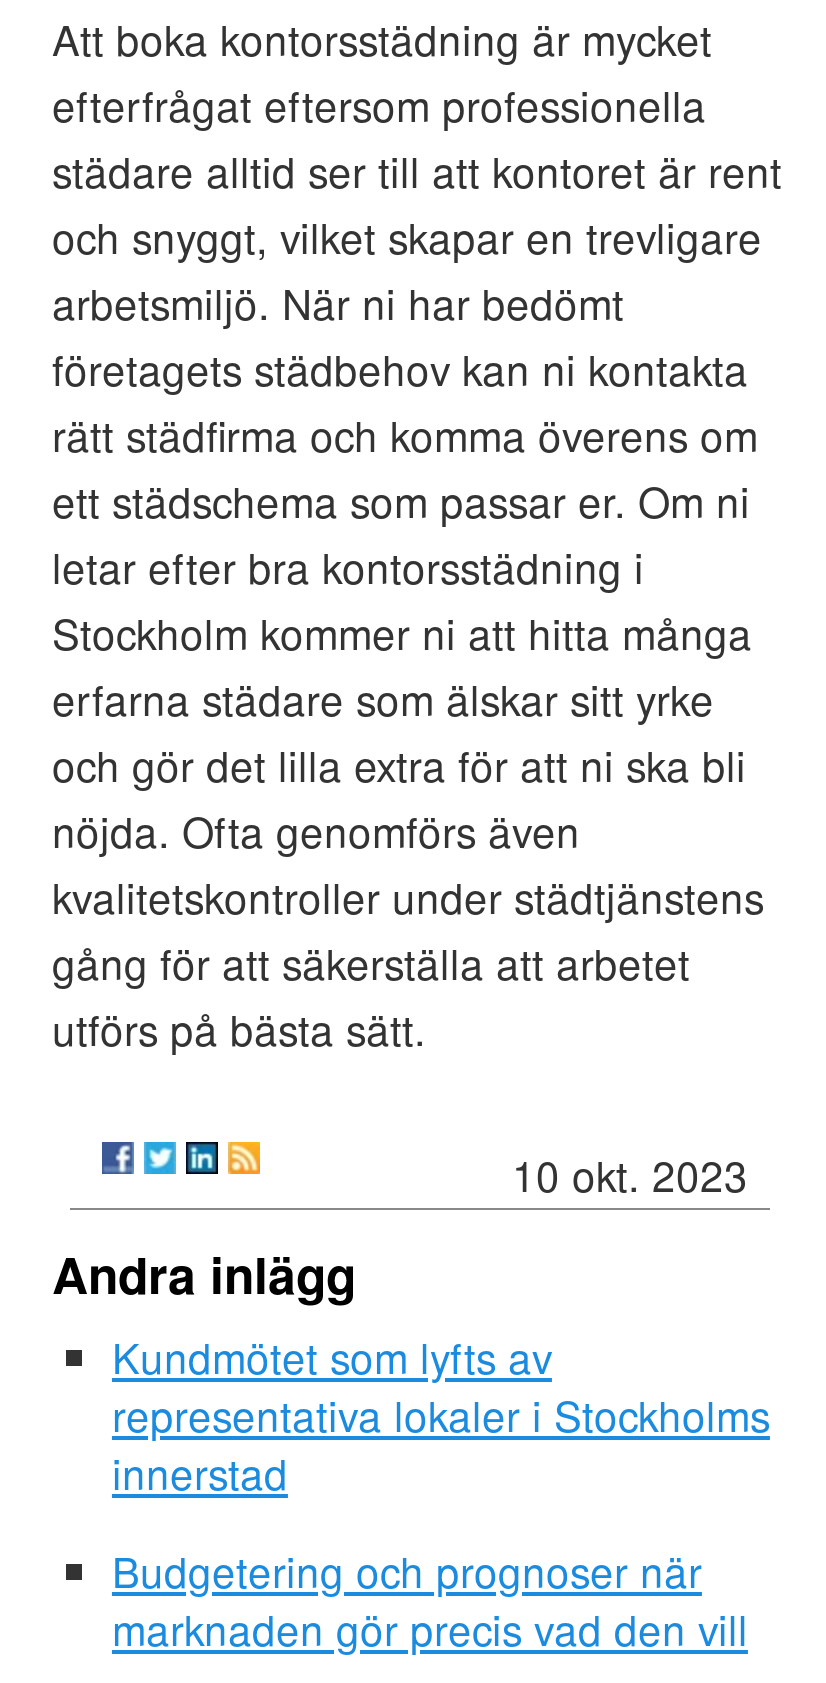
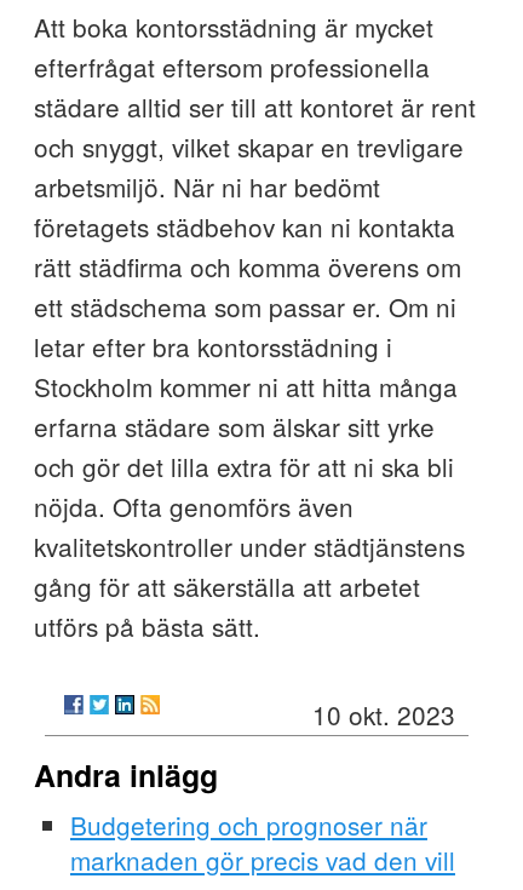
- Kundmötet som lyfts av
- representativa lokaler i Stockholms
- innerstad
